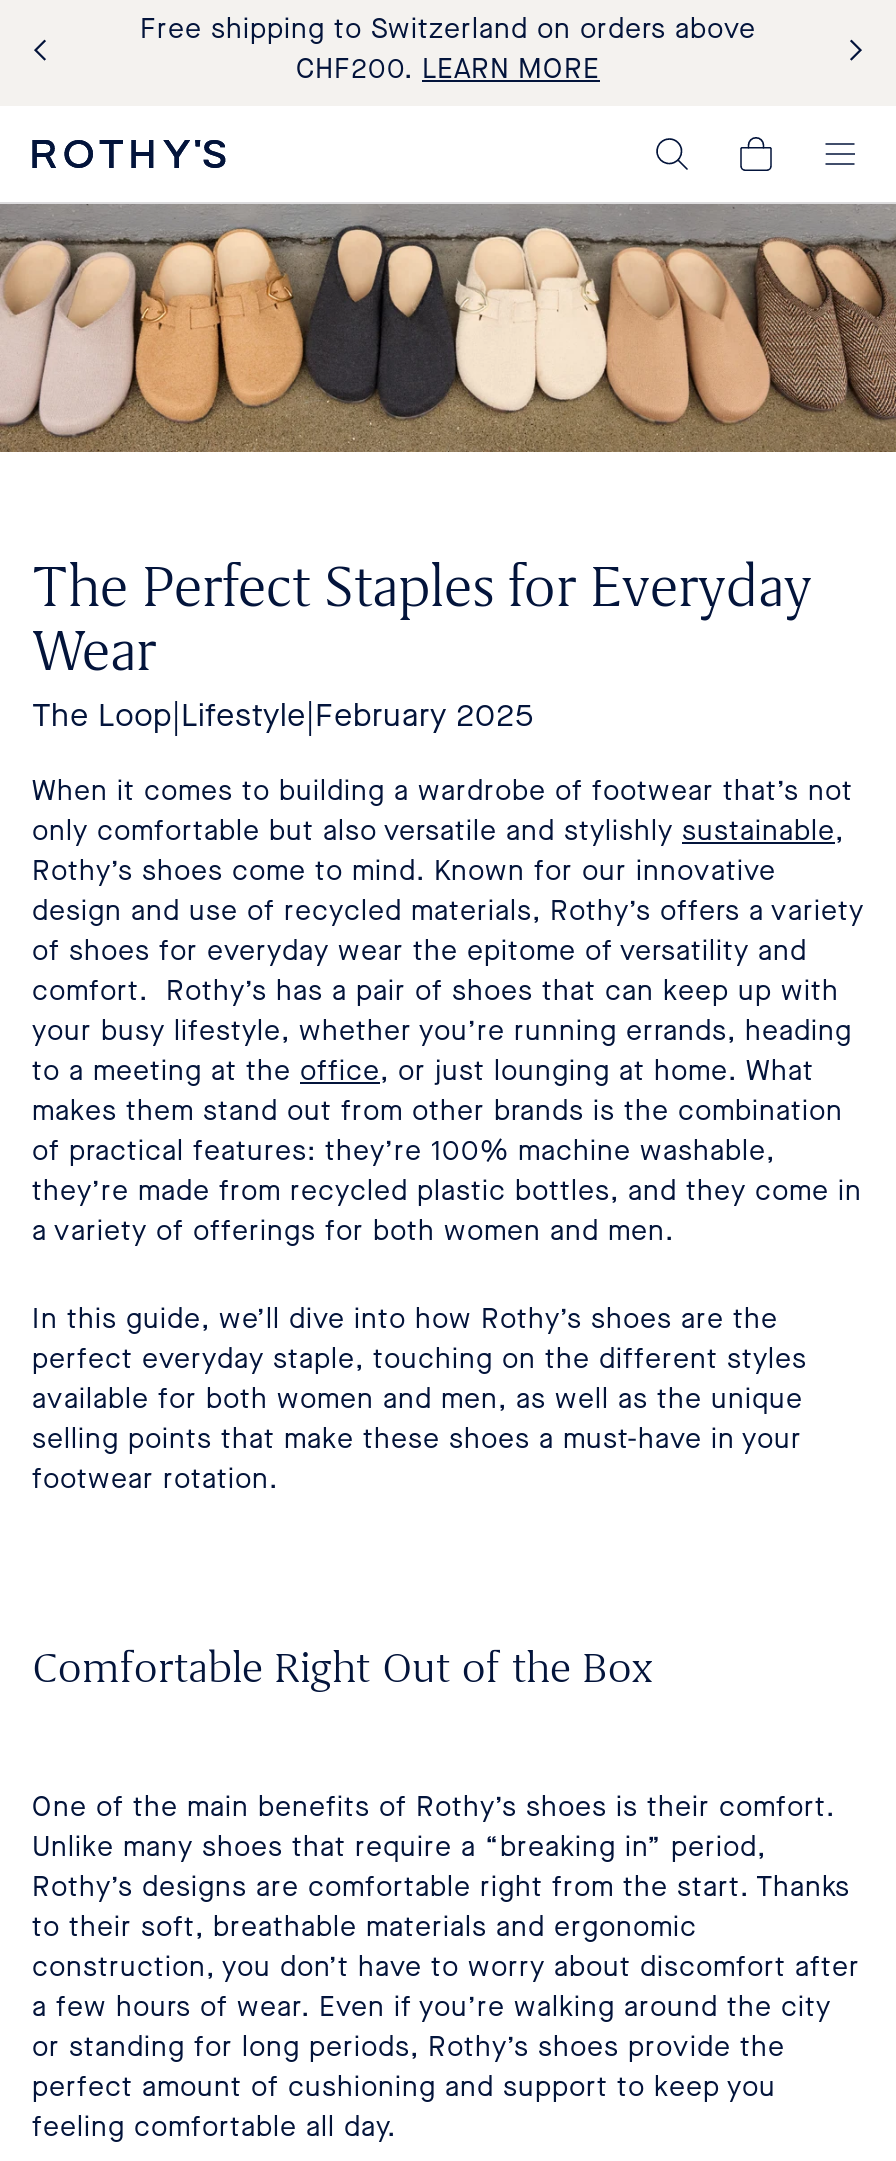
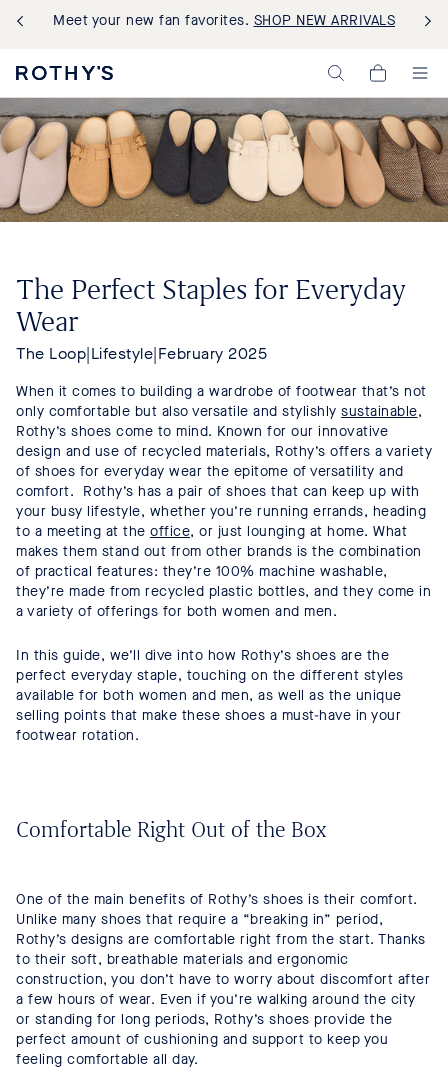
- Free shipping to Switzerland on orders above
- CHF200. LEARN MORE
+ Meet your new fan favorites. SHOP NEW ARRIVALS
